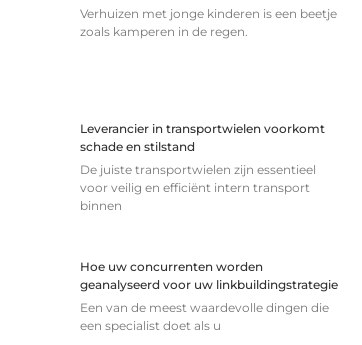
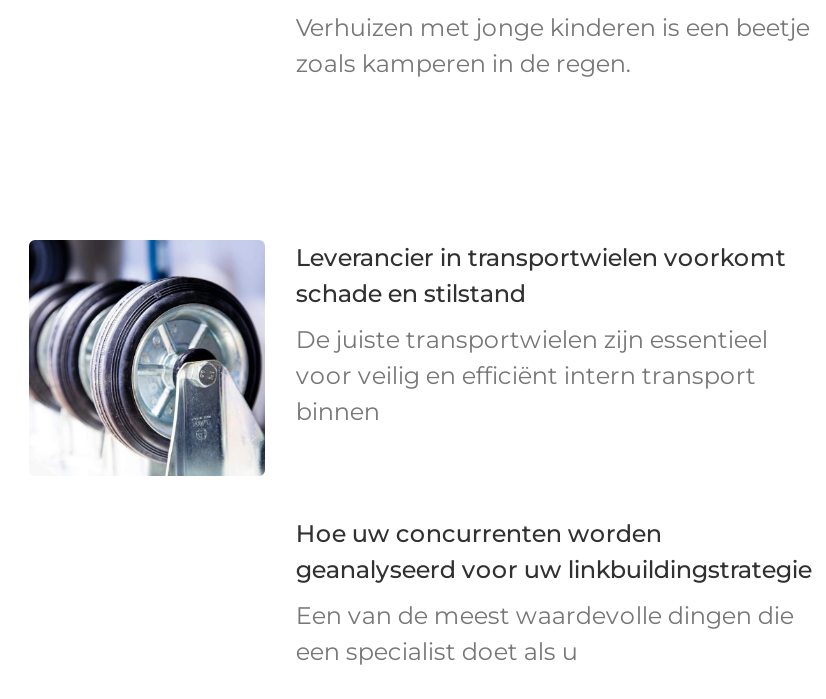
+ [image]
